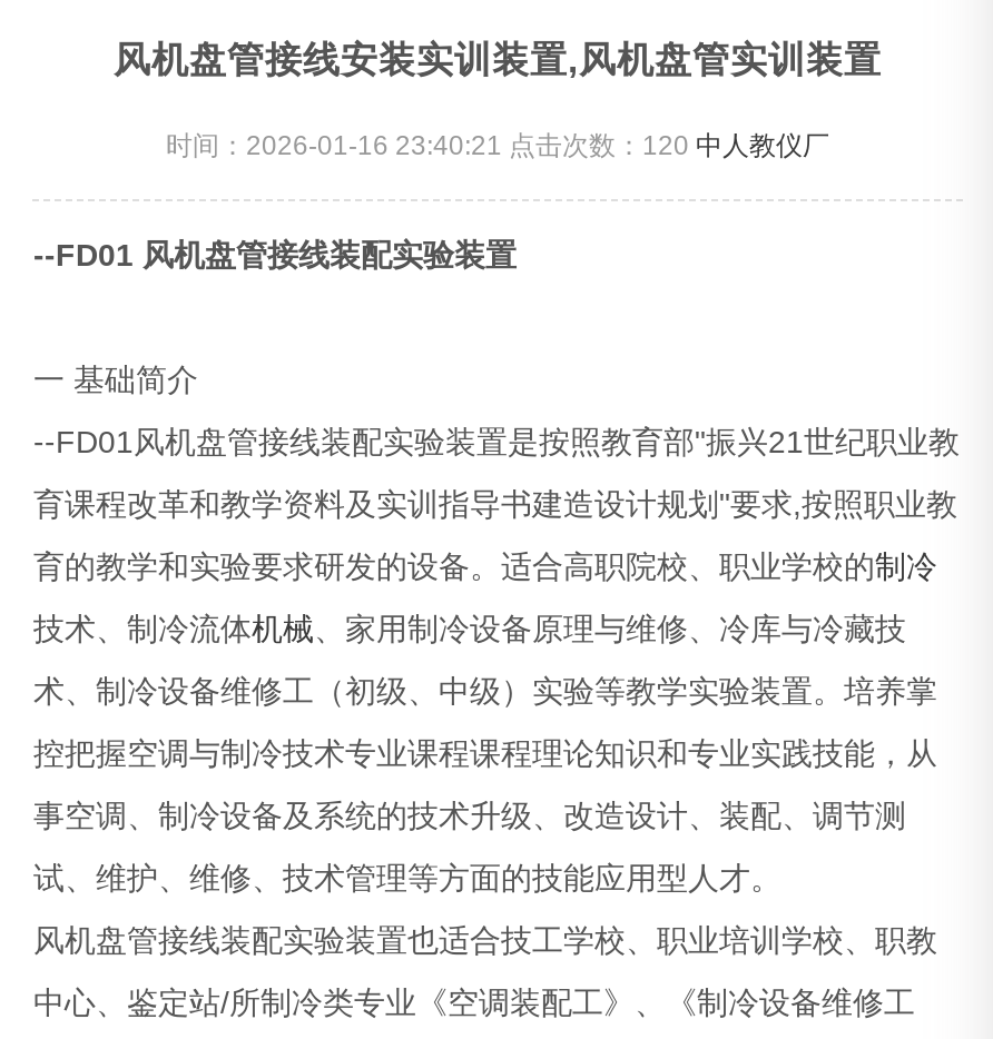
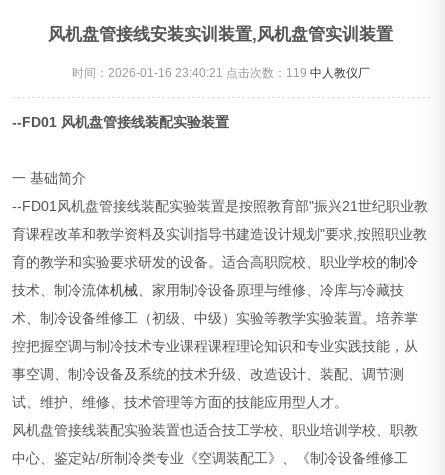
- 时间：2026-01-16 23:40:21 点击次数：120中人教仪厂
+ 时间：2026-01-16 23:40:21 点击次数：119中人教仪厂
